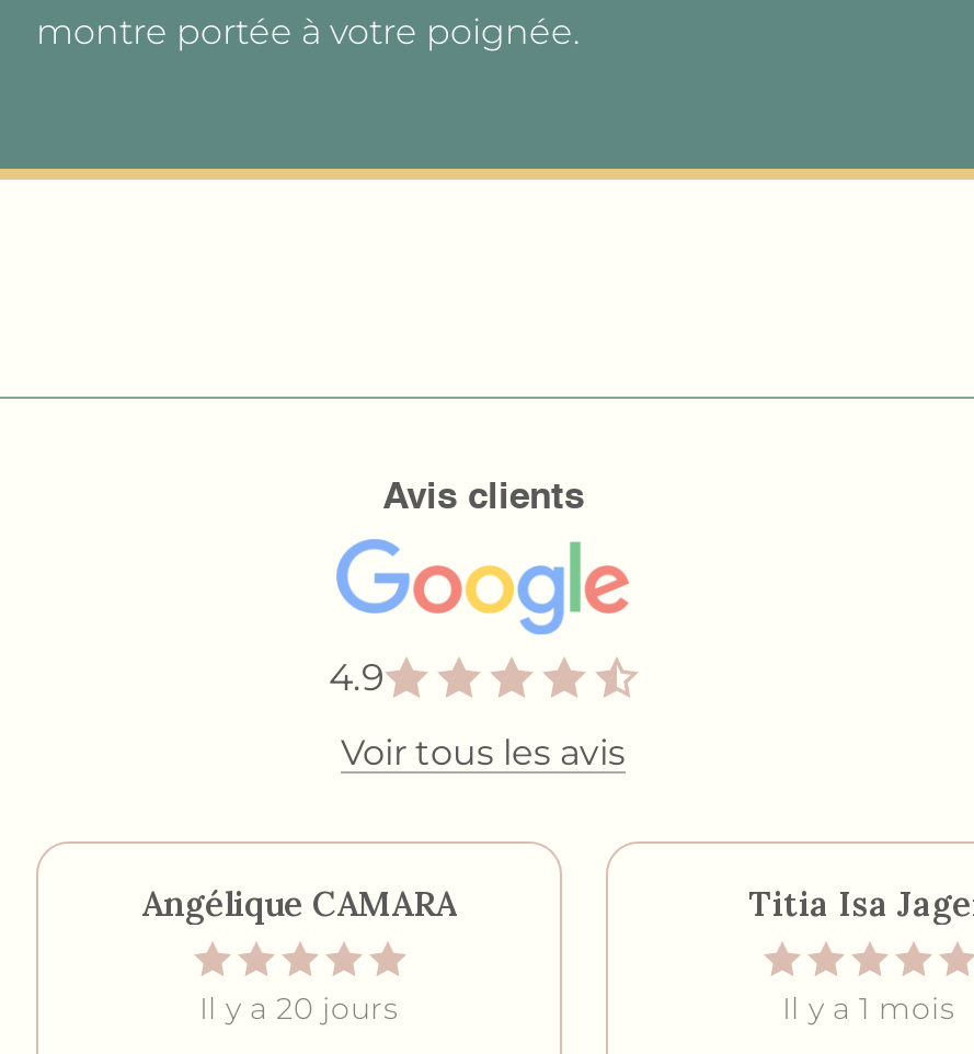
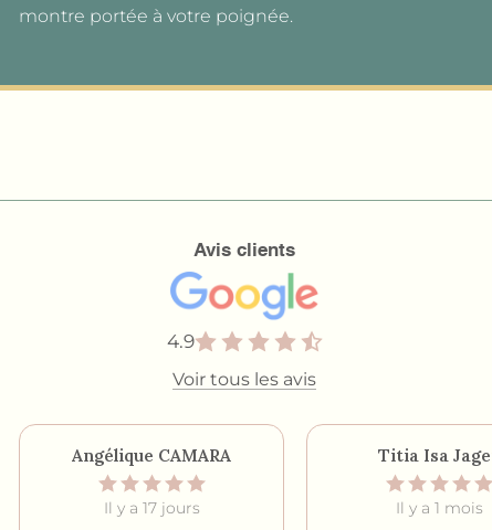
- Il y a 20 jours
+ Il y a 17 jours
